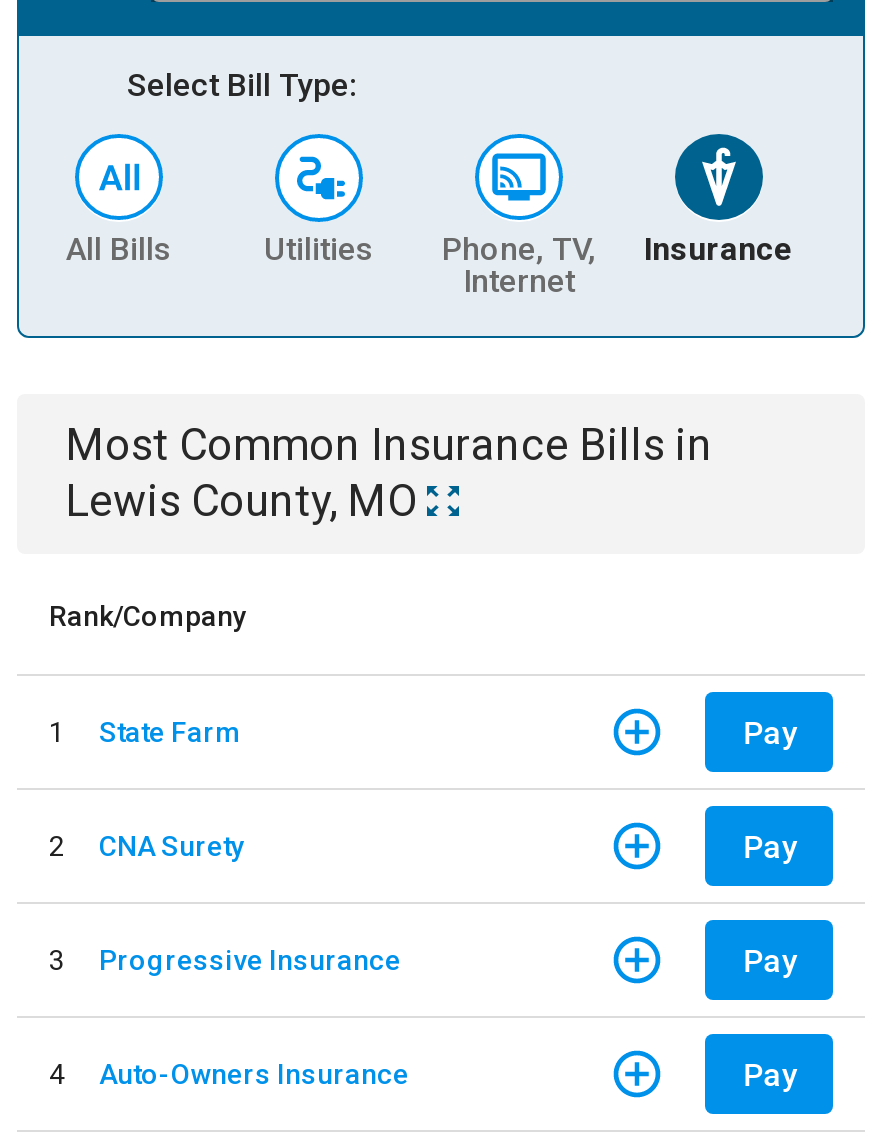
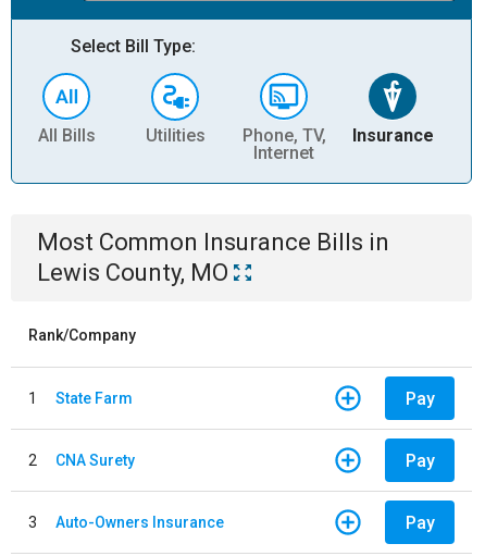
- Progressive Insurance
- Pay
- 4
